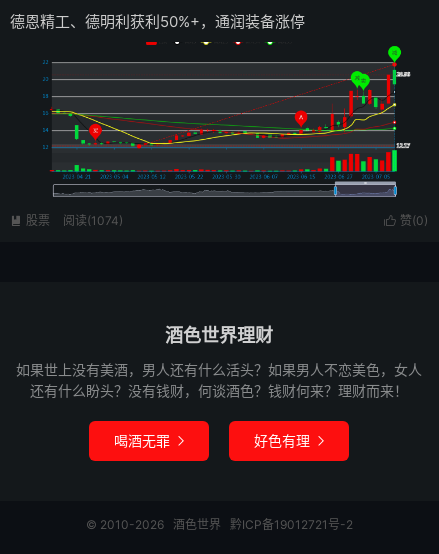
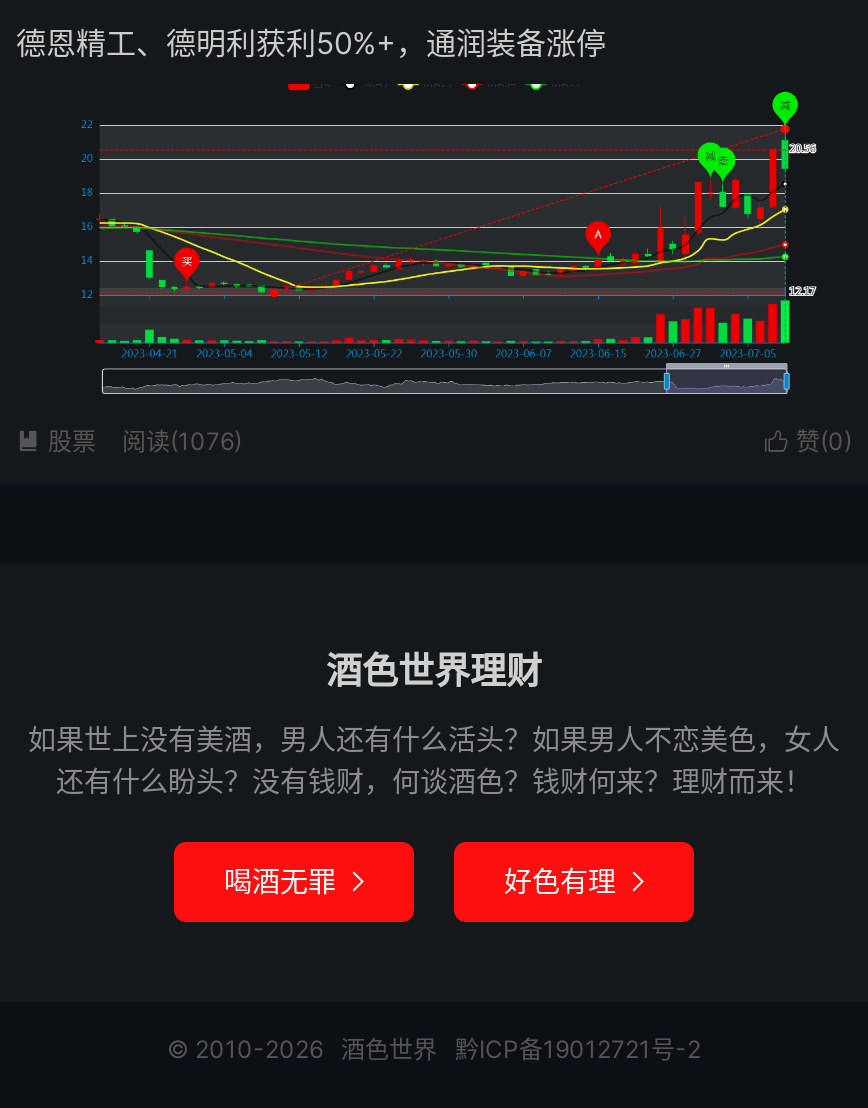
- 阅读(1074)
+ 阅读(1076)
